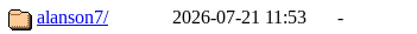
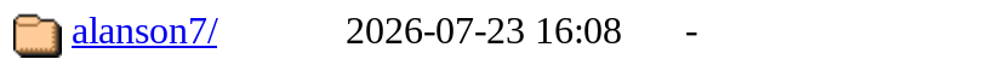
- 2026-07-21 11:53
+ 2026-07-23 16:08
